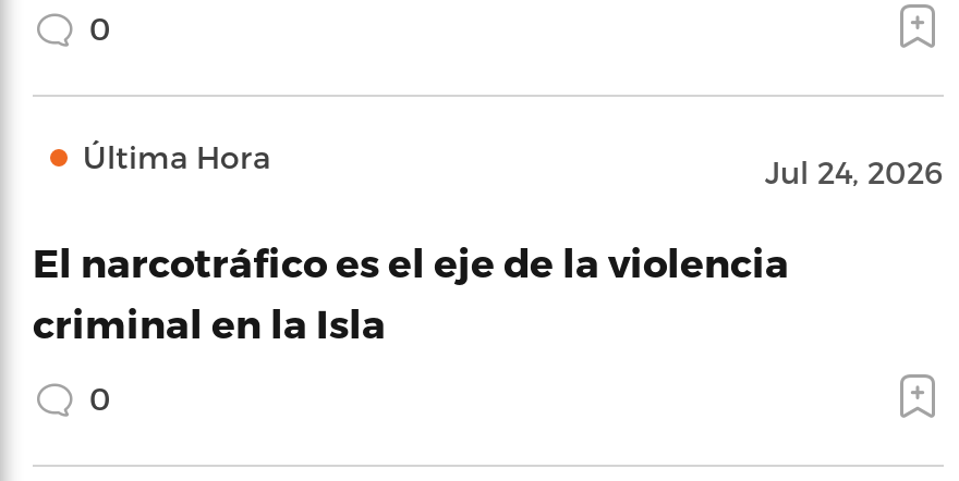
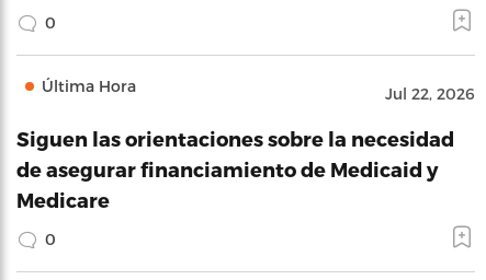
- Jul 24, 2026
+ Jul 22, 2026

- El narcotráfico es el eje de la violencia
- criminal en la Isla
+ Siguen las orientaciones sobre la necesidad
+ de asegurar financiamiento de Medicaid y
+ Medicare
